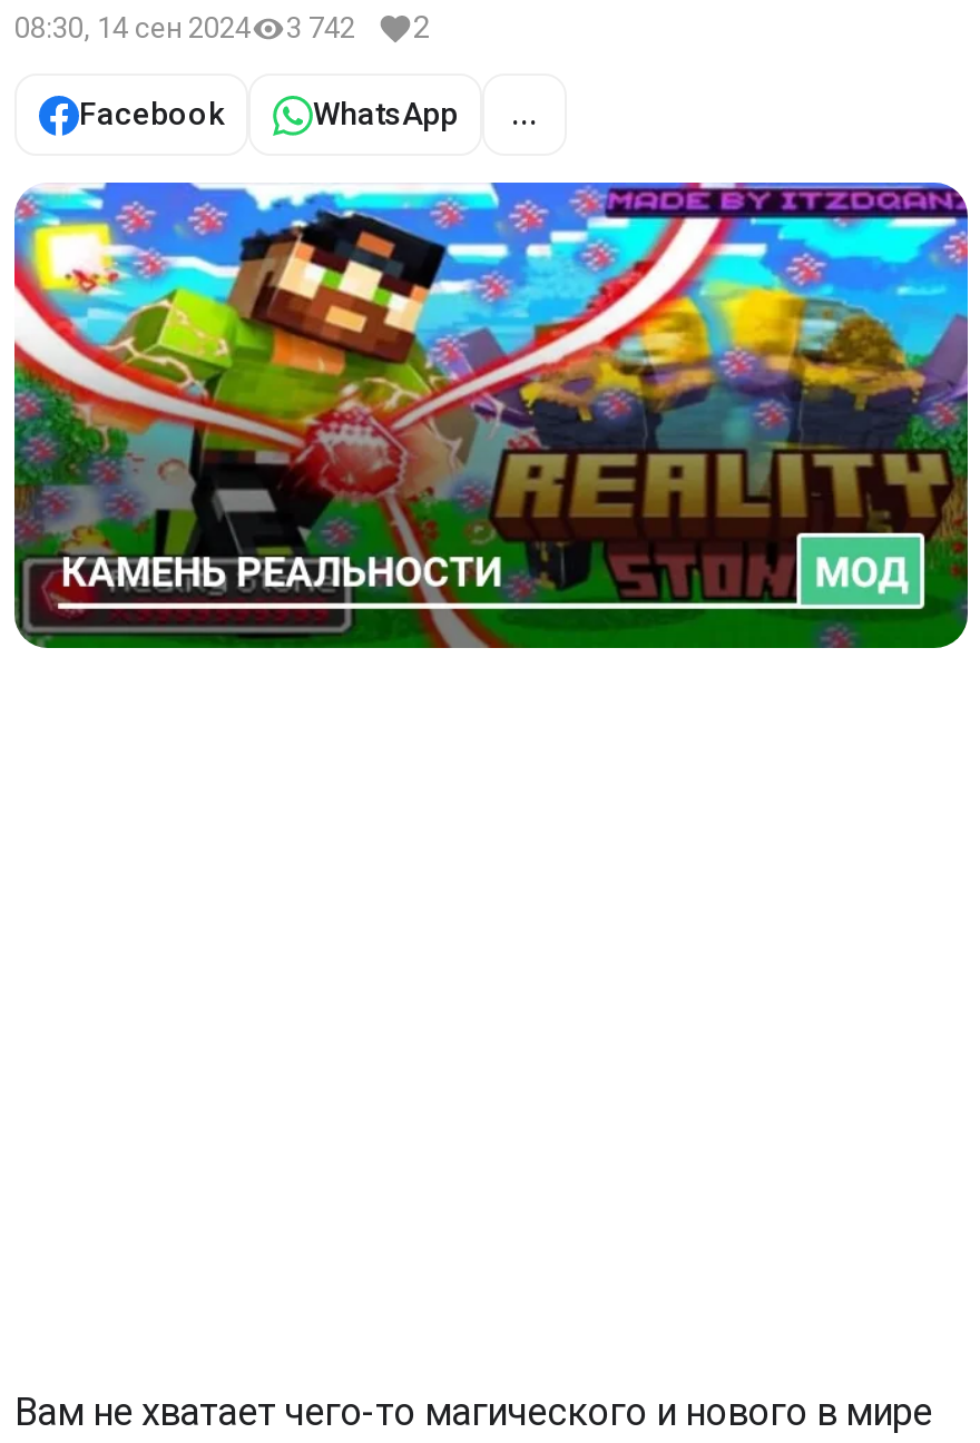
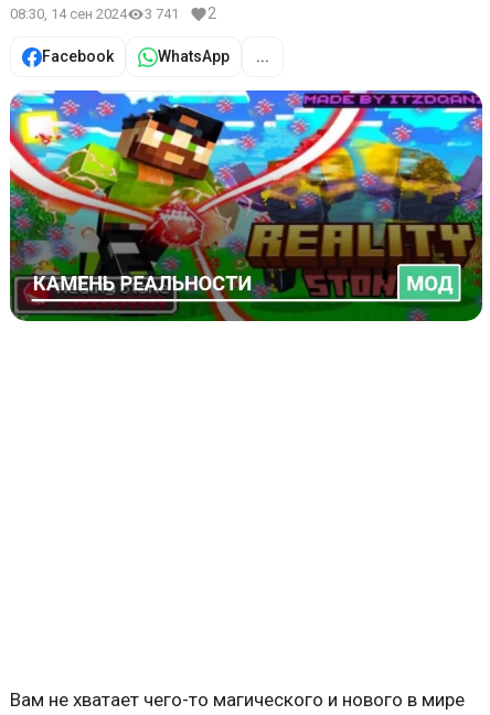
- 08:30, 14 сен 2024 3 742 2
+ 08:30, 14 сен 2024 3 741 2
